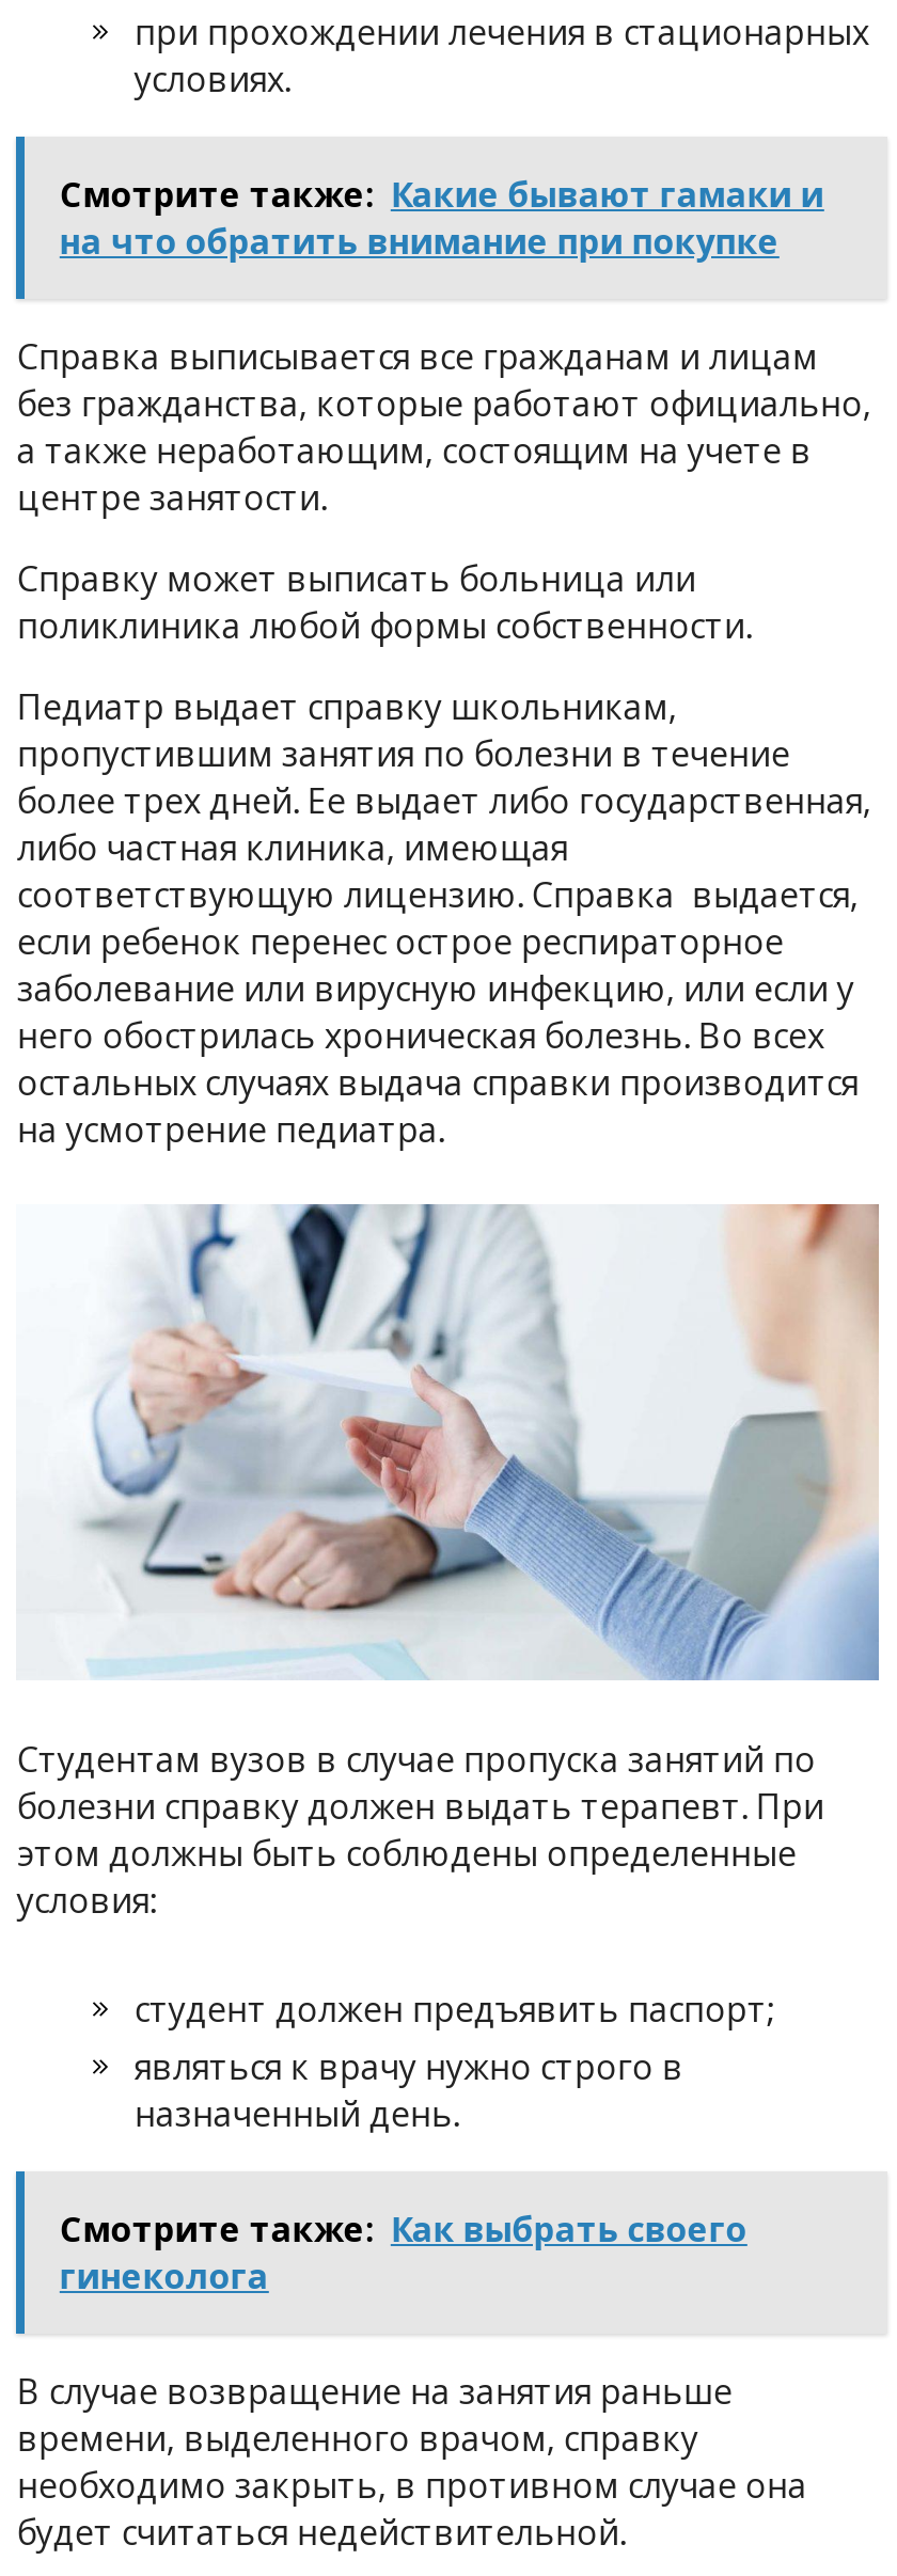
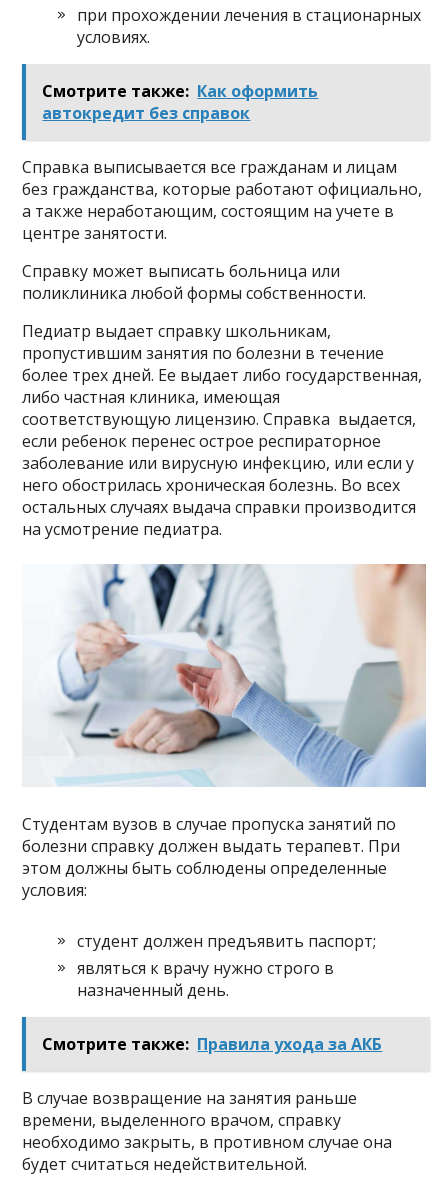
- Смотрите также: Какие бывают гамаки и
- на что обратить внимание при покупке
+ Смотрите также: Как оформить
+ автокредит без справок

- Смотрите также: Как выбрать своего
- гинеколога
+ Смотрите также: Правила ухода за АКБ
